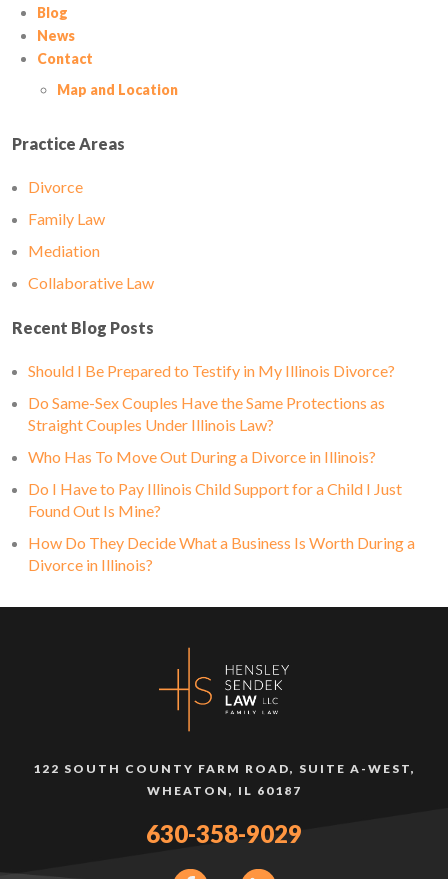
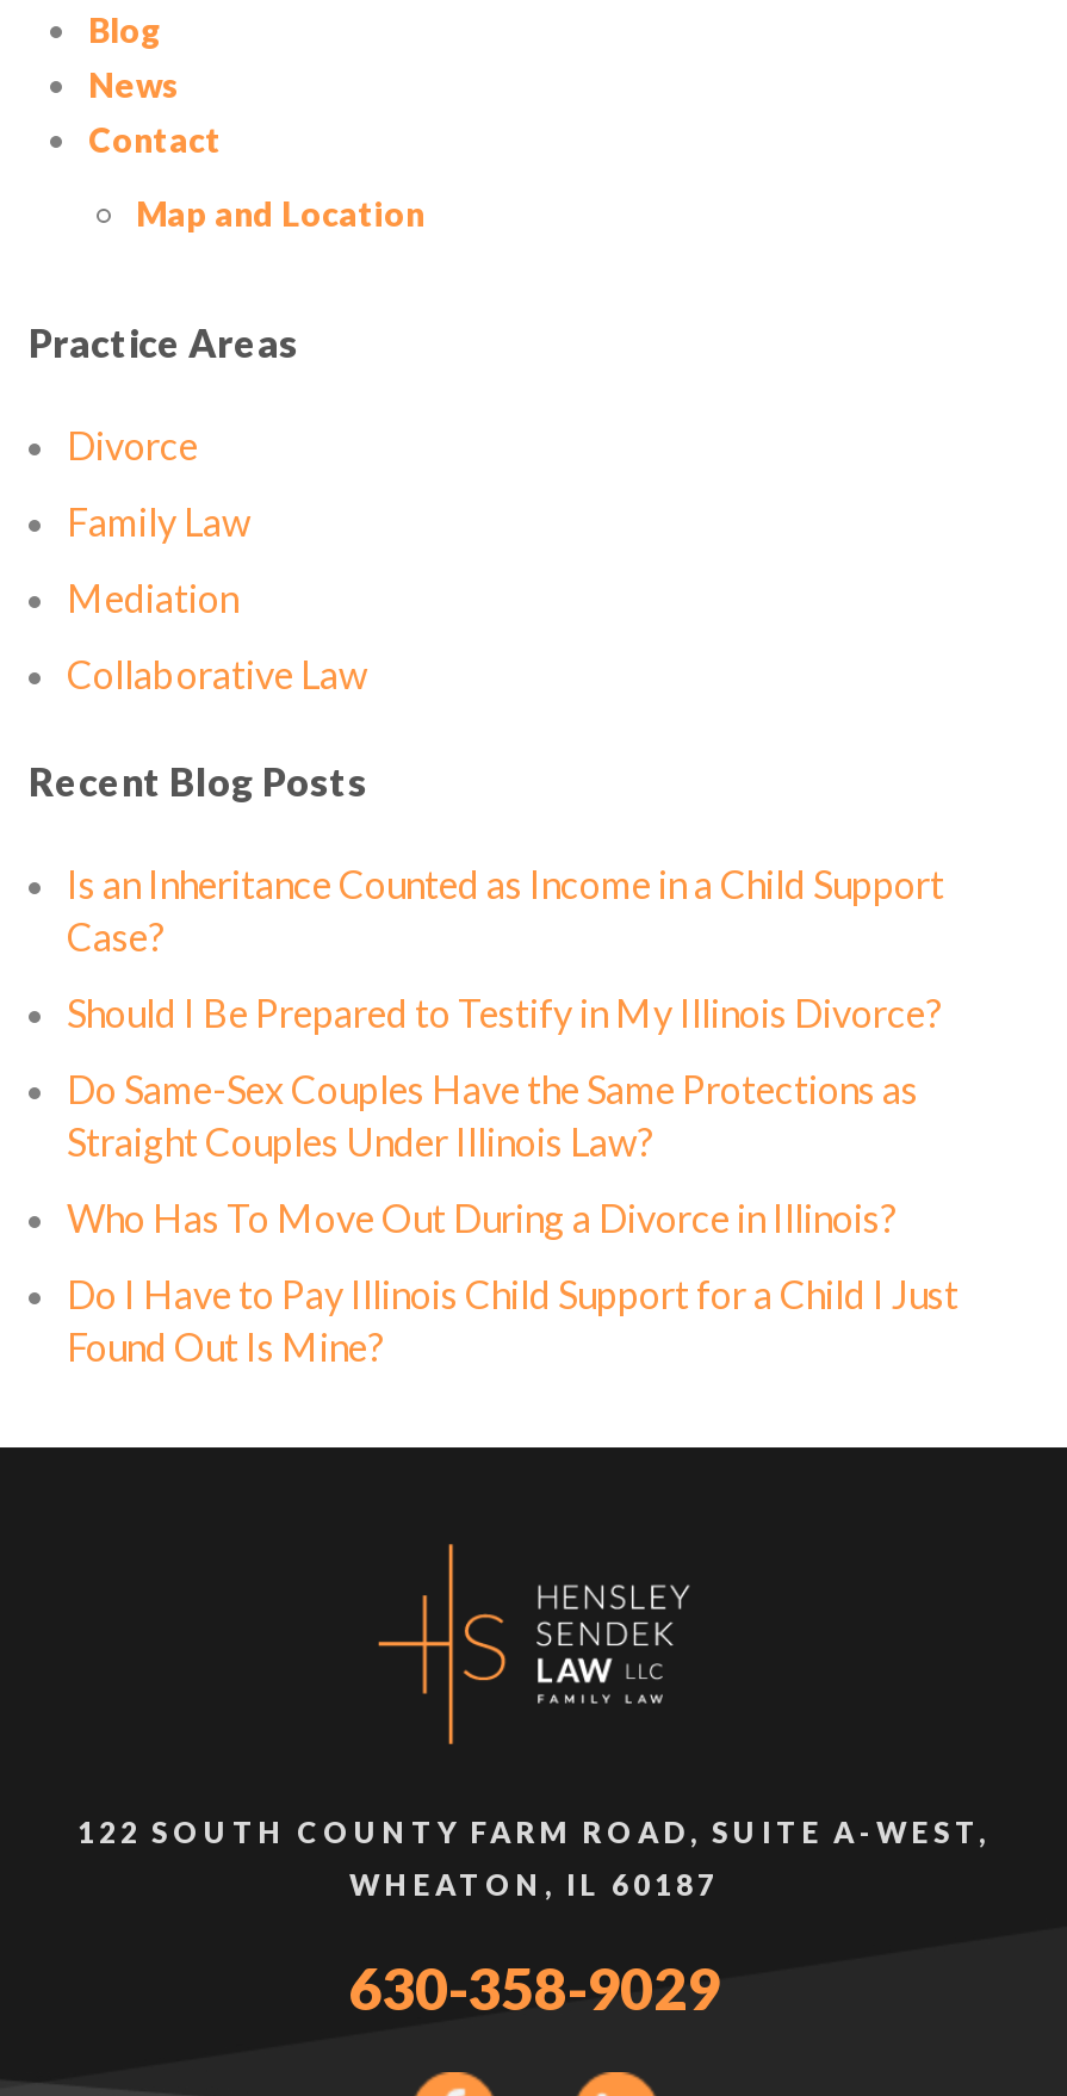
+ Is an Inheritance Counted as Income in a Child Support
+ Case?

moved down: Should I Be Prepared to Testify in My Illinois Divorce? | Do Same-Sex Couples Have the Same Protections as | Straight Couples Under Illinois Law? | Who Has To Move Out During a Divorce in Illinois? | Do I Have to Pay Illinois Child Support for a Child I Just | Found Out Is Mine?

- How Do They Decide What a Business Is Worth During a
- Divorce in Illinois?
